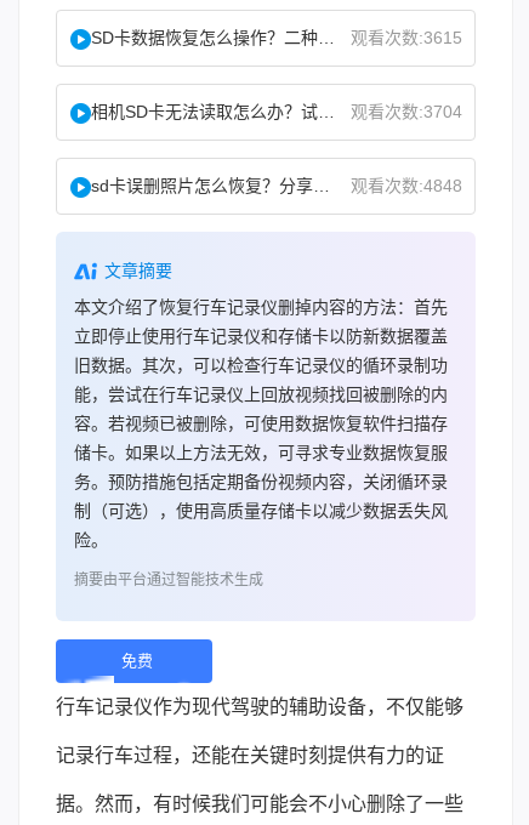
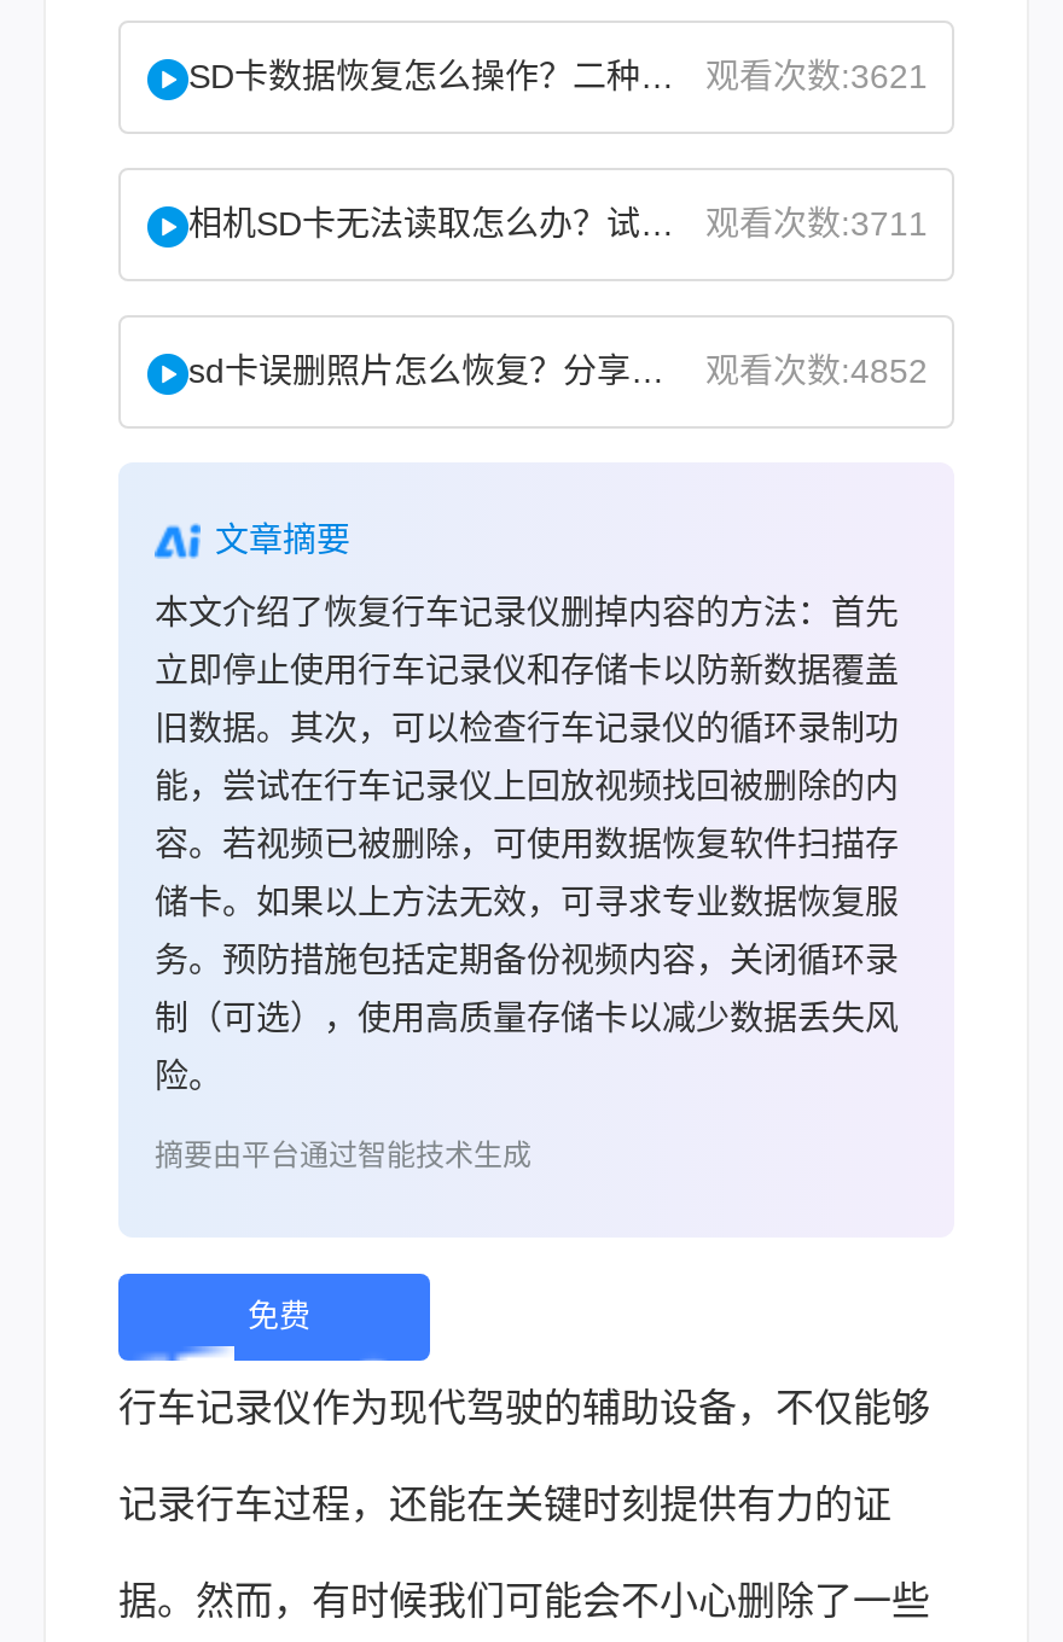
- 观看次数:3615
+ 观看次数:3621

- 观看次数:3704
+ 观看次数:3711

- 观看次数:4848
+ 观看次数:4852
